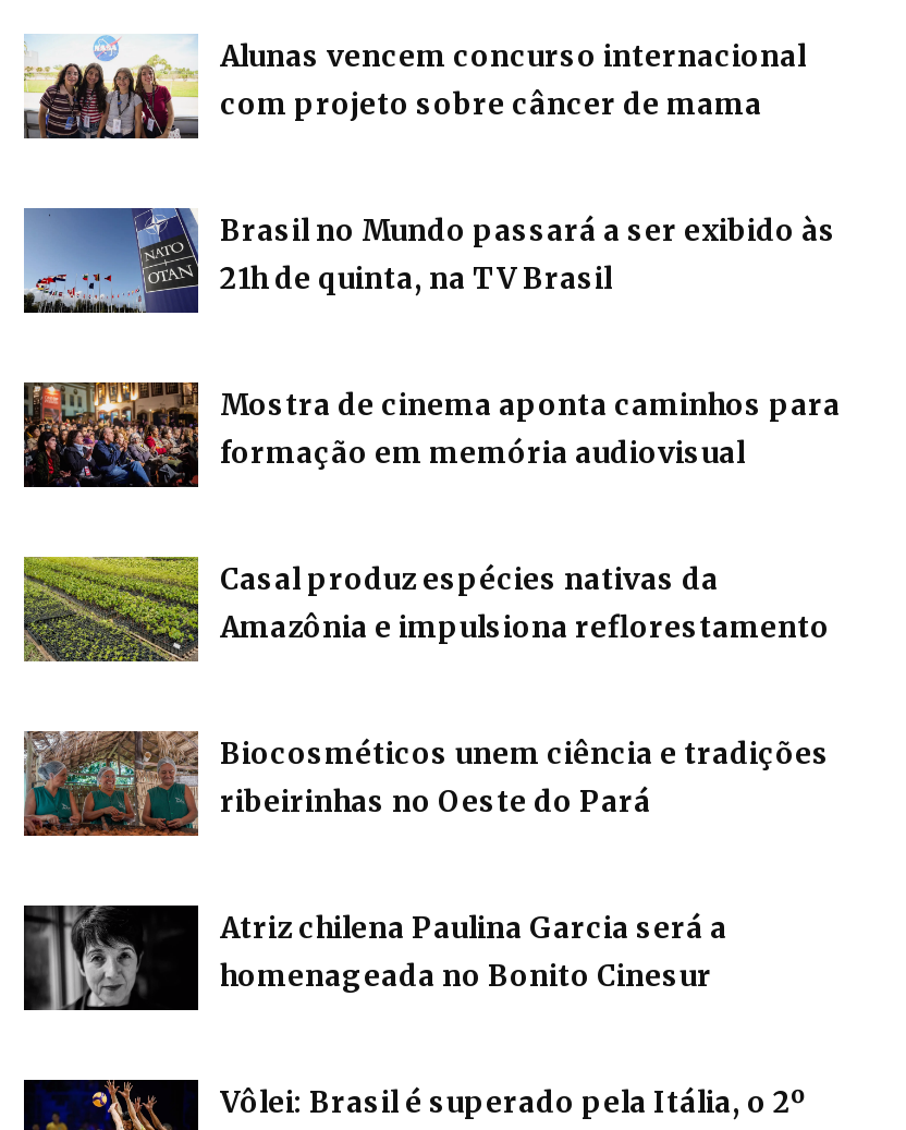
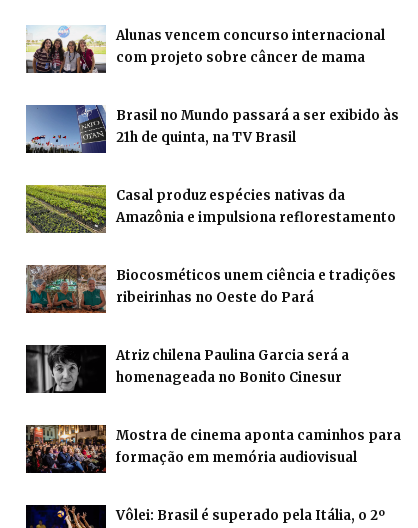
moved down: [image] | Mostra de cinema aponta caminhos para | formação em memória audiovisual

moved up: [image] | Casal produz espécies nativas da | Amazônia e impulsiona reflorestamento | Biocosméticos unem ciência e tradições | ribeirinhas no Oeste do Pará | Atriz chilena Paulina Garcia será a | homenageada no Bonito Cinesur
